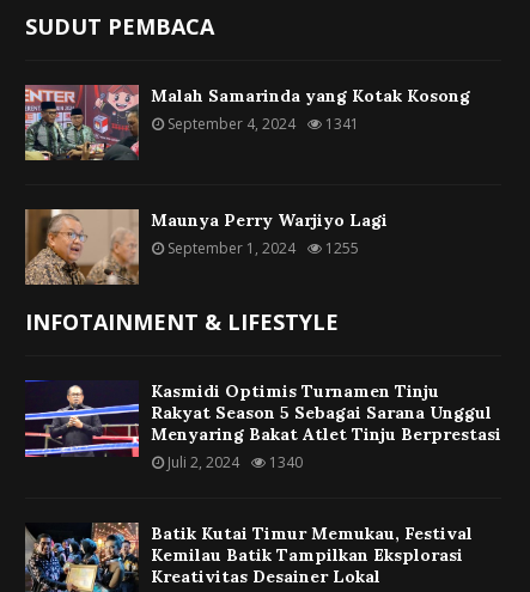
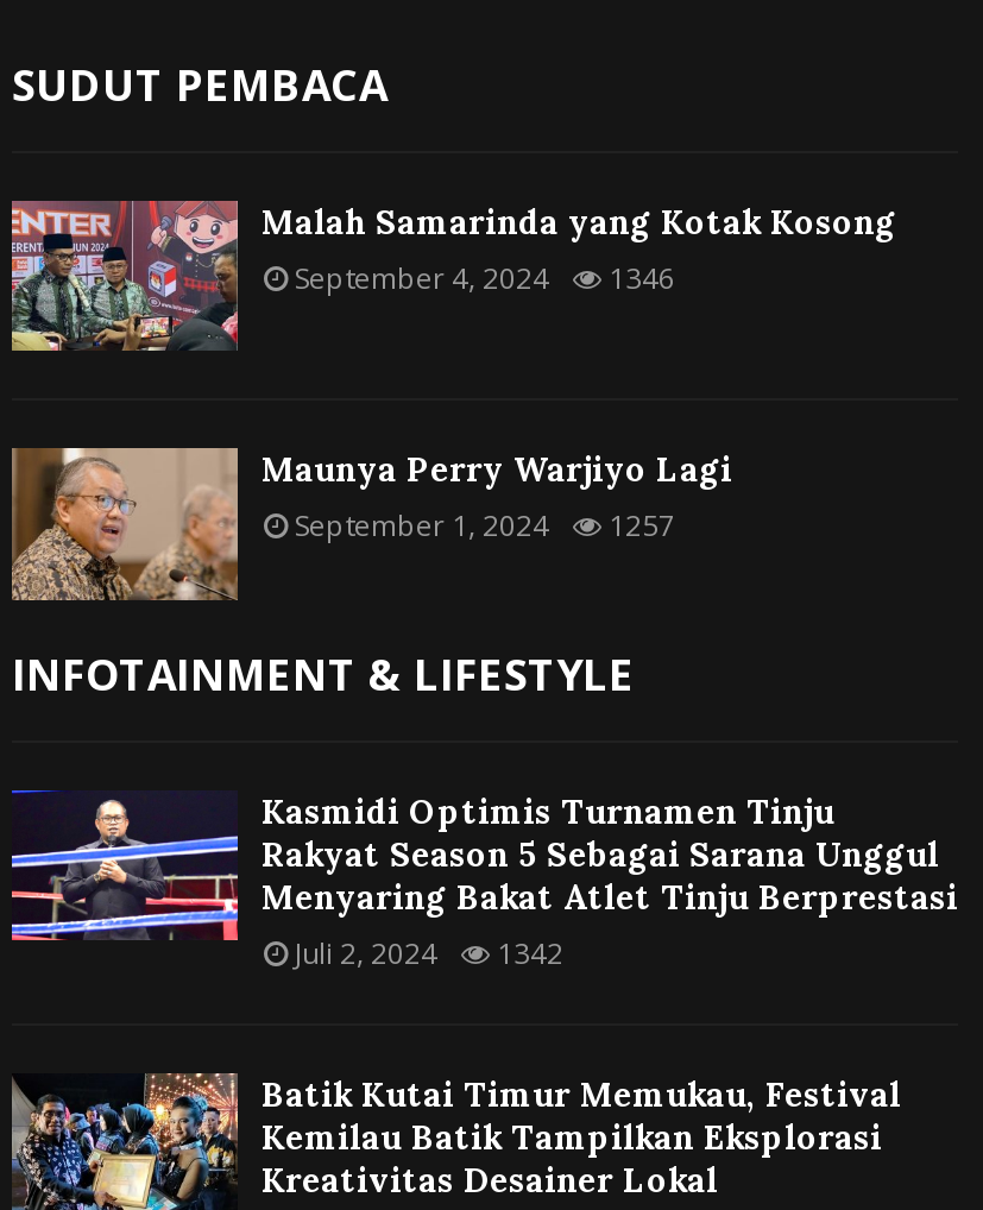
- September 4, 2024 1341
+ September 4, 2024 1346

- September 1, 2024 1255
+ September 1, 2024 1257

- Juli 2, 2024 1340
+ Juli 2, 2024 1342
